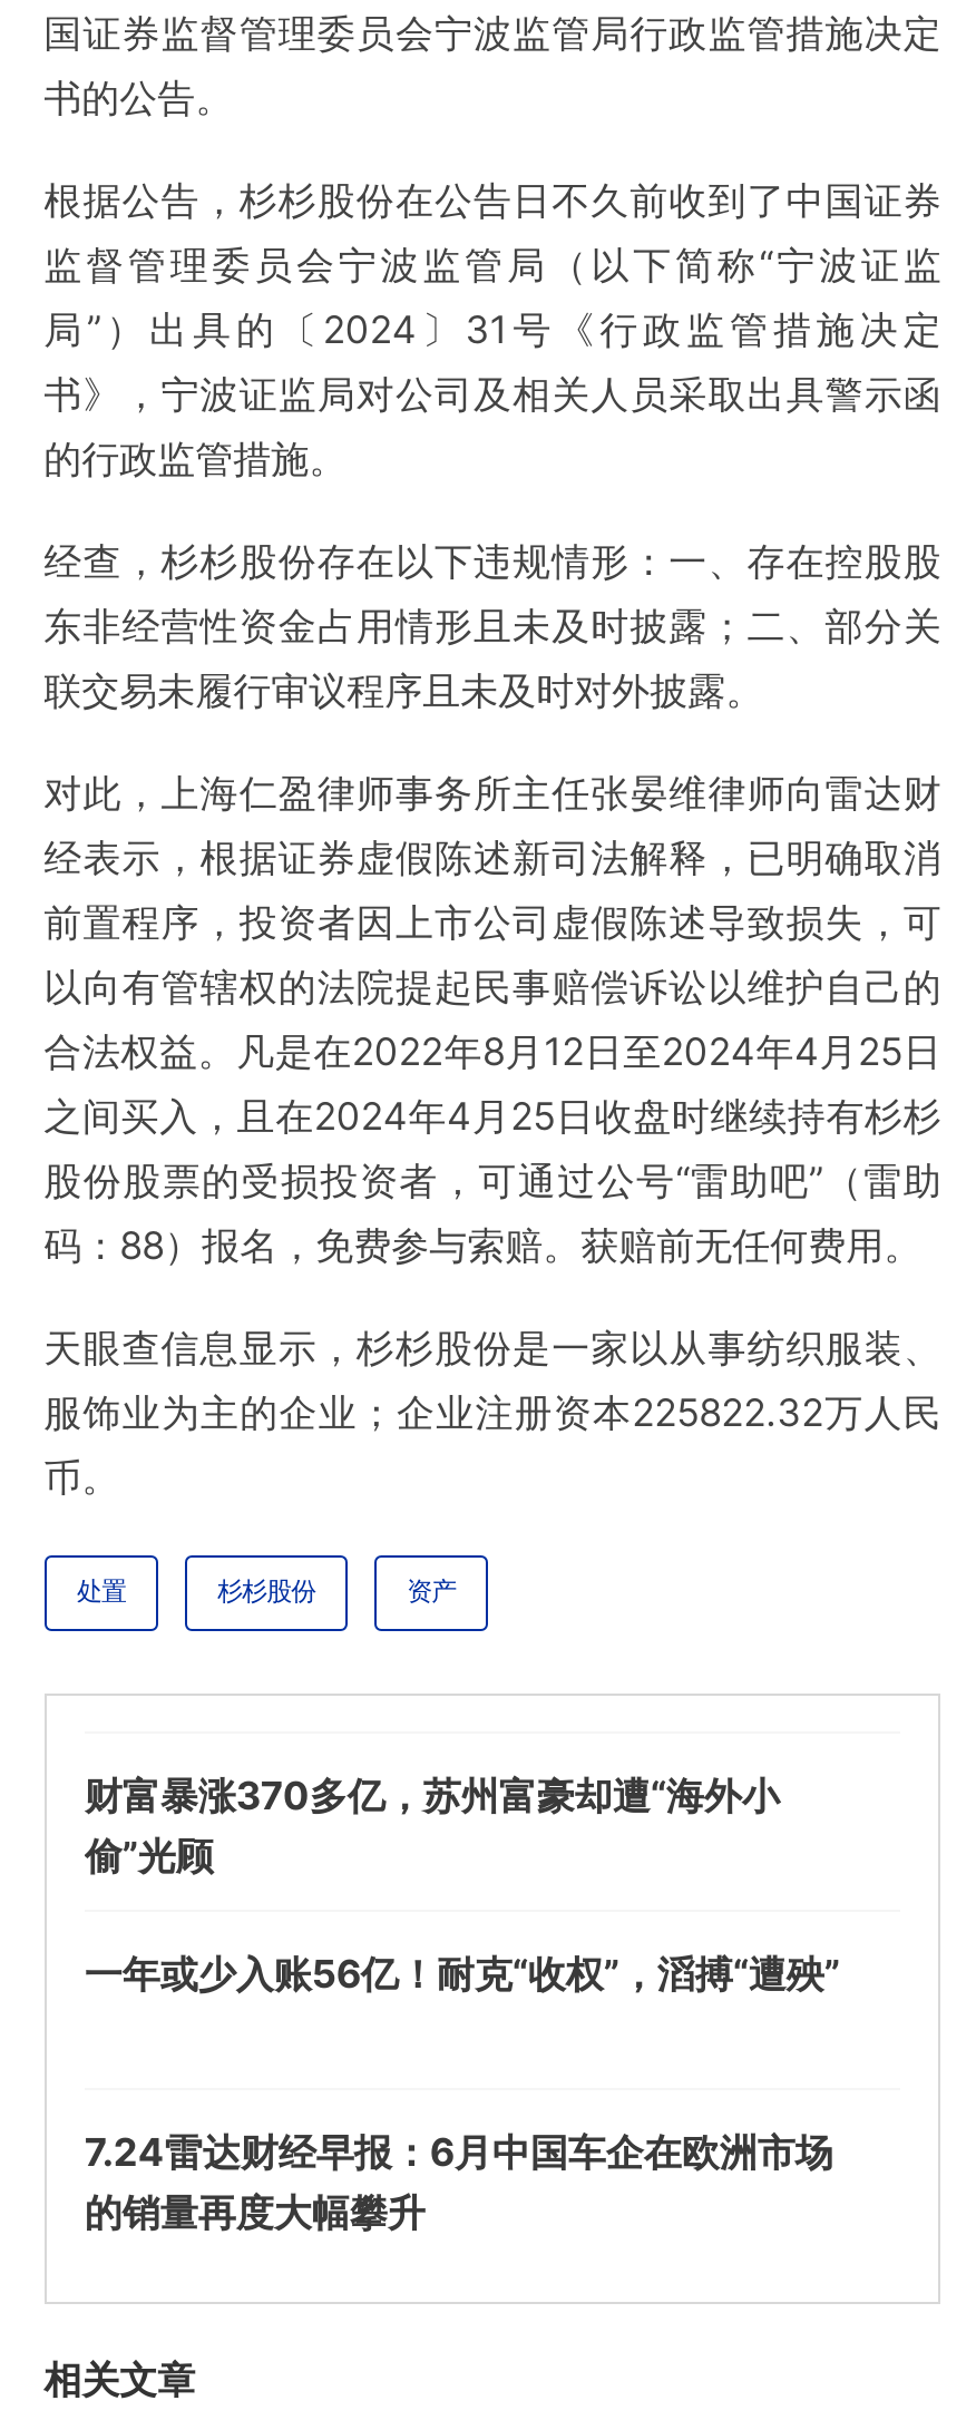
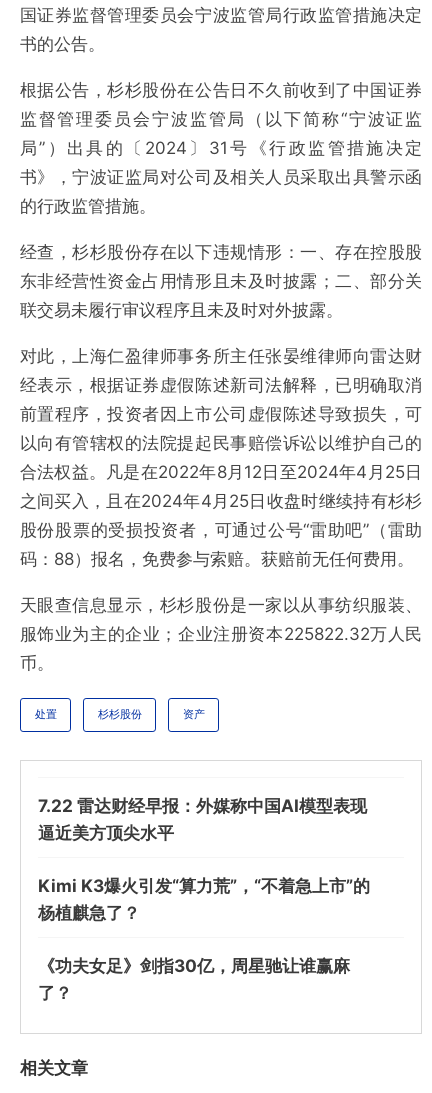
- 财富暴涨370多亿，苏州富豪却遭“海外小
- 偷”光顾
+ 7.22 雷达财经早报：外媒称中国AI模型表现
+ 逼近美方顶尖水平

- 一年或少入账56亿！耐克“收权”，滔搏“遭殃”
+ Kimi K3爆火引发“算力荒”，“不着急上市”的
+ 杨植麒急了？

- 7.24雷达财经早报：6月中国车企在欧洲市场
- 的销量再度大幅攀升
+ 《功夫女足》剑指30亿，周星驰让谁赢麻
+ 了？
